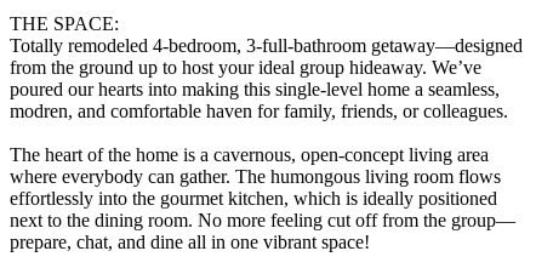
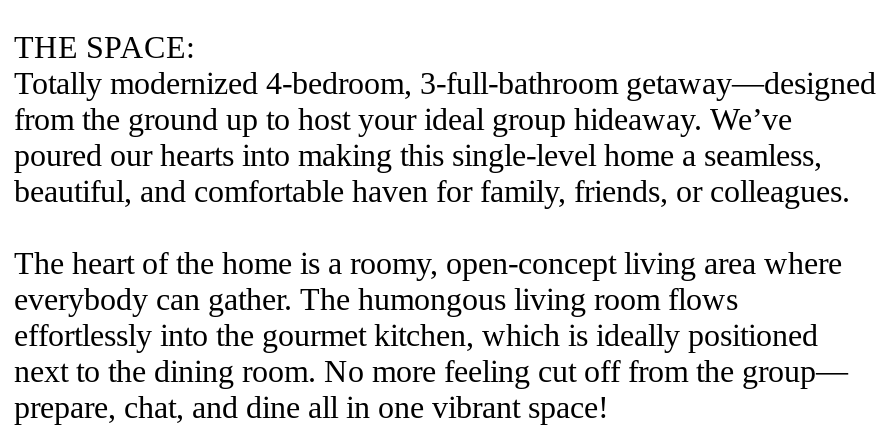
- Totally remodeled 4-bedroom, 3-full-bathroom getaway—designed
+ Totally modernized 4-bedroom, 3-full-bathroom getaway—designed

- modren, and comfortable haven for family, friends, or colleagues.
+ beautiful, and comfortable haven for family, friends, or colleagues.

- The heart of the home is a cavernous, open-concept living area
- where everybody can gather. The humongous living room flows
+ The heart of the home is a roomy, open-concept living area where
+ everybody can gather. The humongous living room flows
